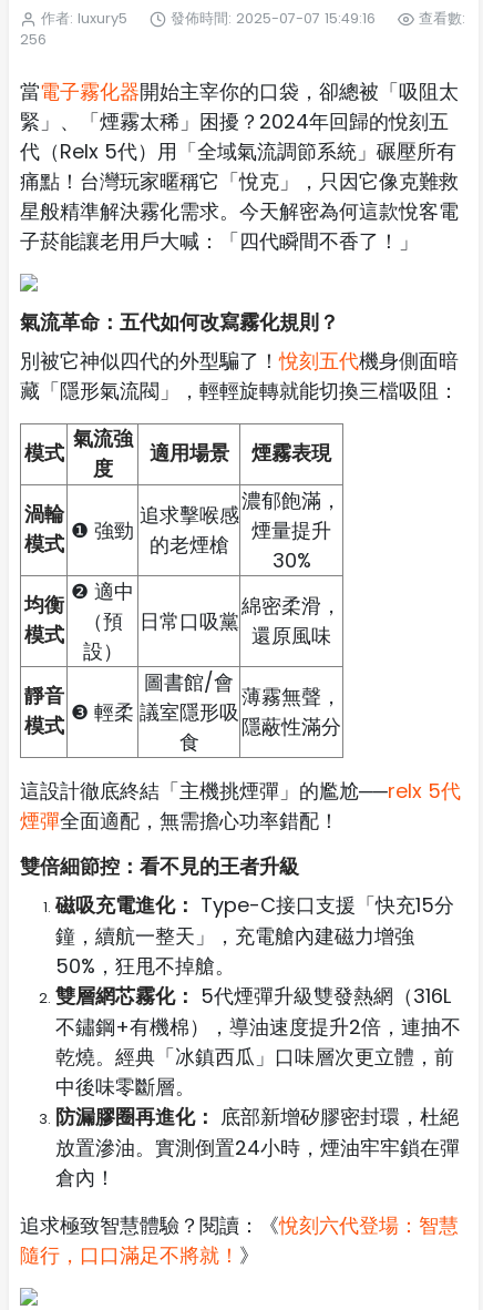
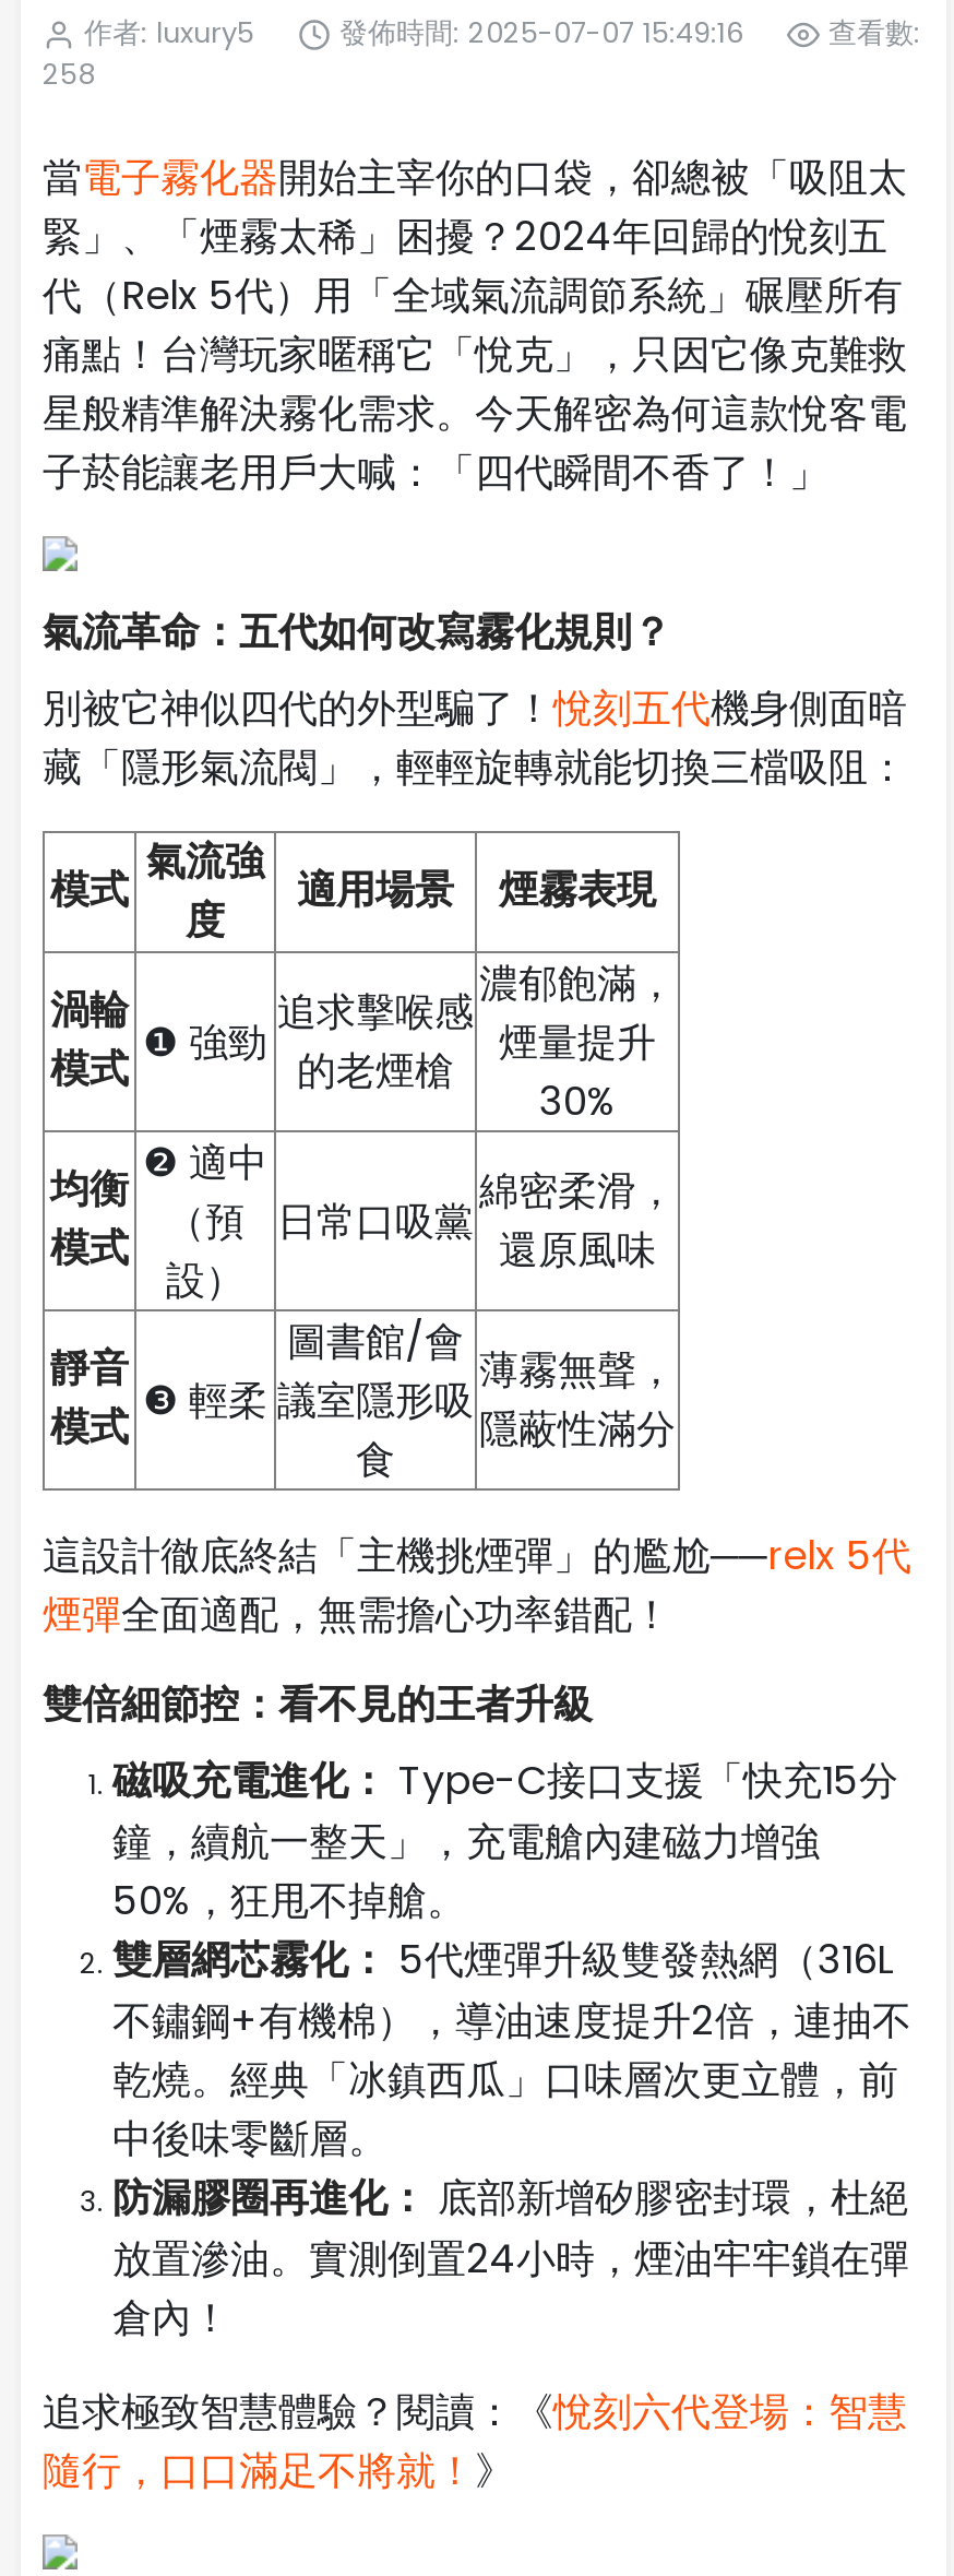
- 256
+ 258
